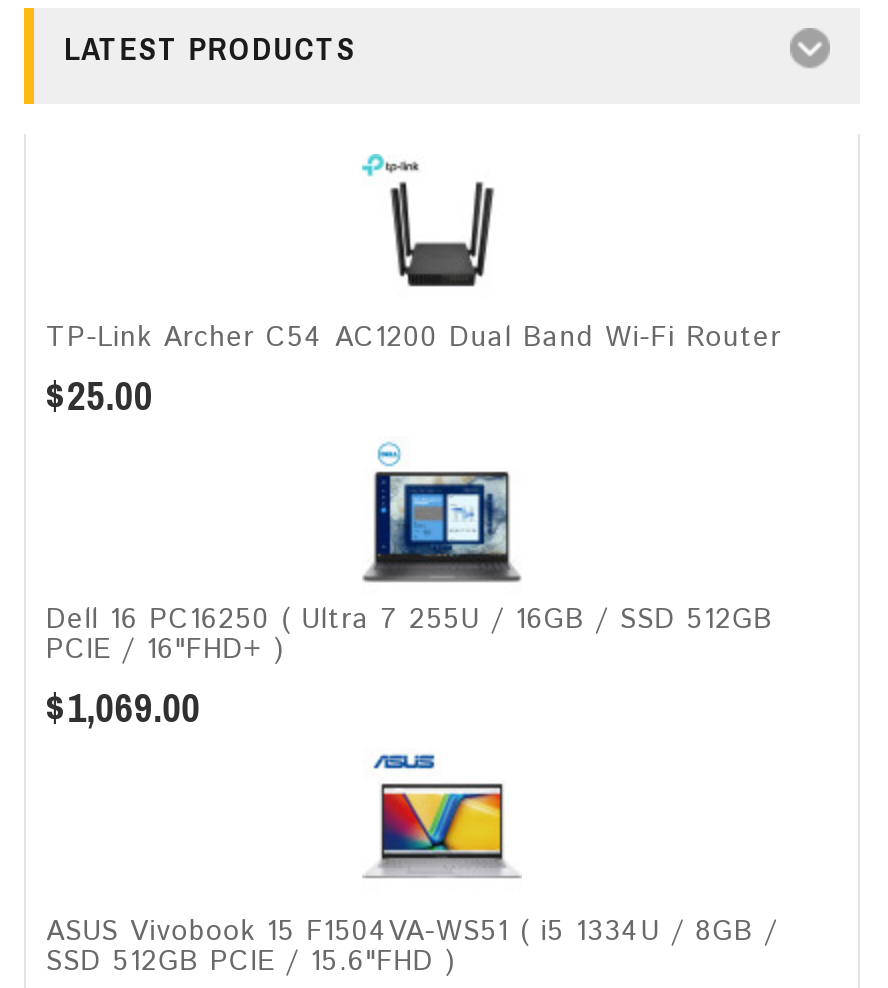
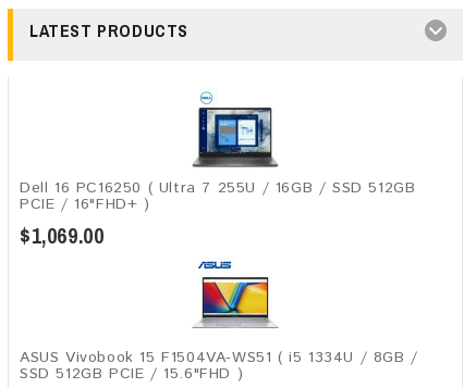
- [image]
- TP-Link Archer C54 AC1200 Dual Band Wi-Fi Router
- $25.00
